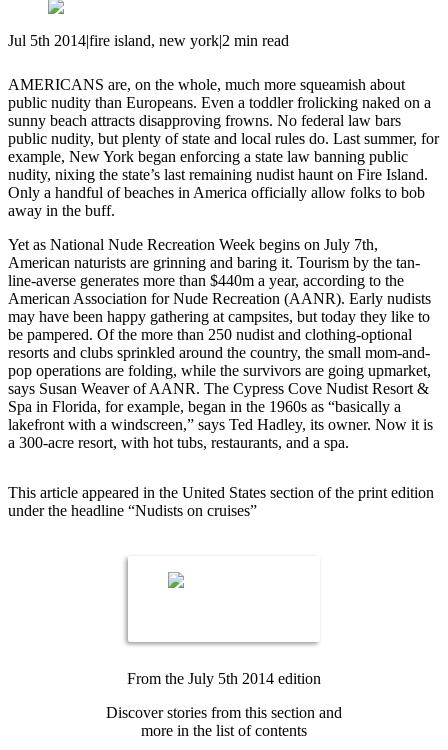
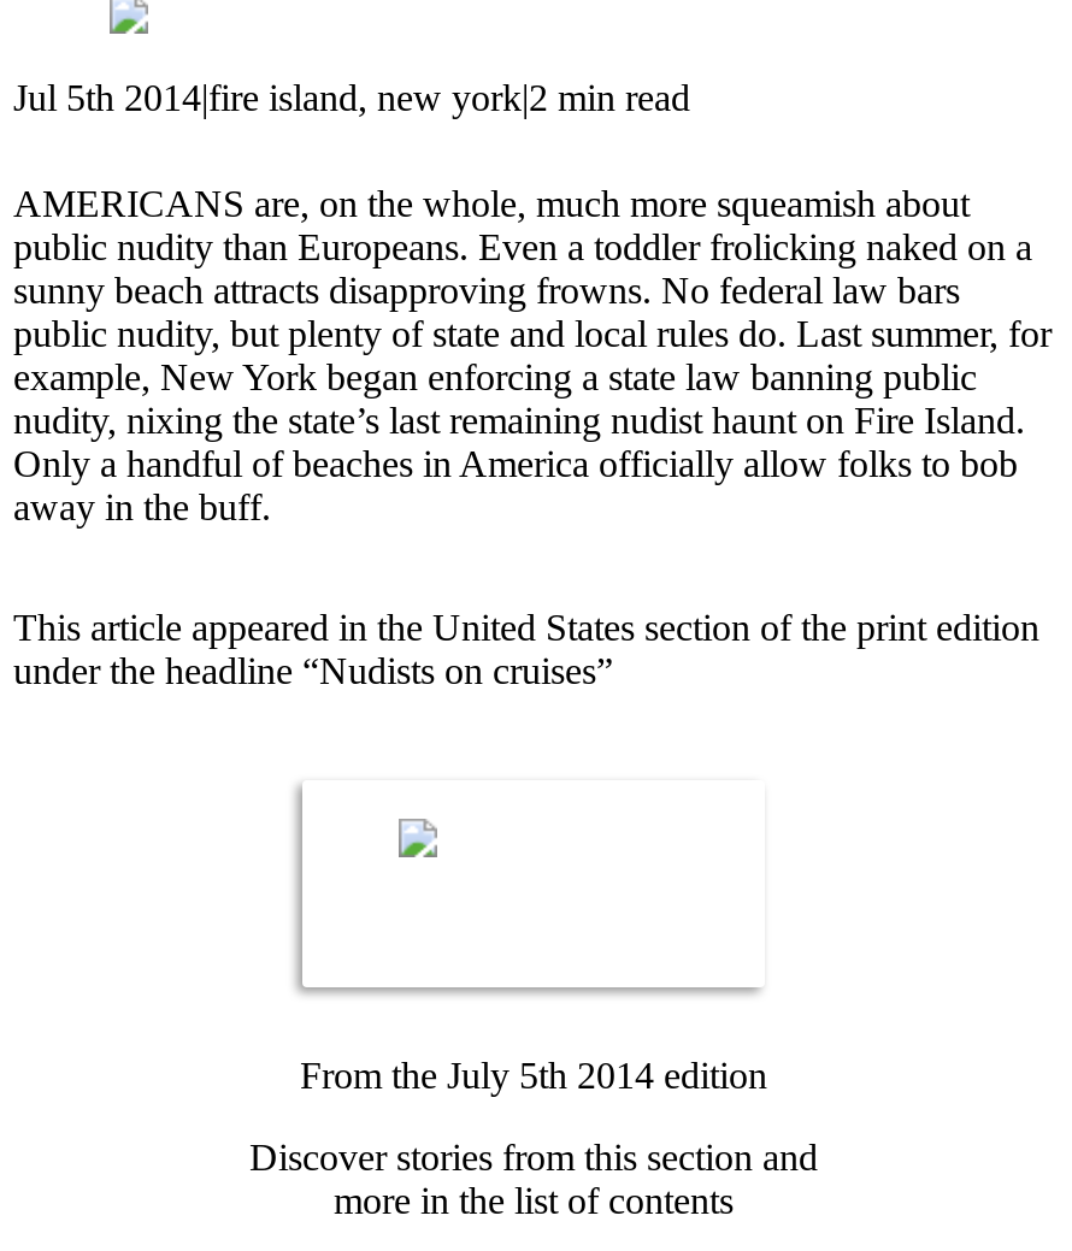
- Yet as National Nude Recreation Week begins on July 7th,
- American naturists are grinning and baring it. Tourism by the tan-
- line-averse generates more than $440m a year, according to the
- American Association for Nude Recreation (AANR). Early nudists
- may have been happy gathering at campsites, but today they like to
- be pampered. Of the more than 250 nudist and clothing-optional
- resorts and clubs sprinkled around the country, the small mom-and-
- pop operations are folding, while the survivors are going upmarket,
- says Susan Weaver of AANR. The Cypress Cove Nudist Resort &
- Spa in Florida, for example, began in the 1960s as “basically a
- lakefront with a windscreen,” says Ted Hadley, its owner. Now it is
- a 300-acre resort, with hot tubs, restaurants, and a spa.
